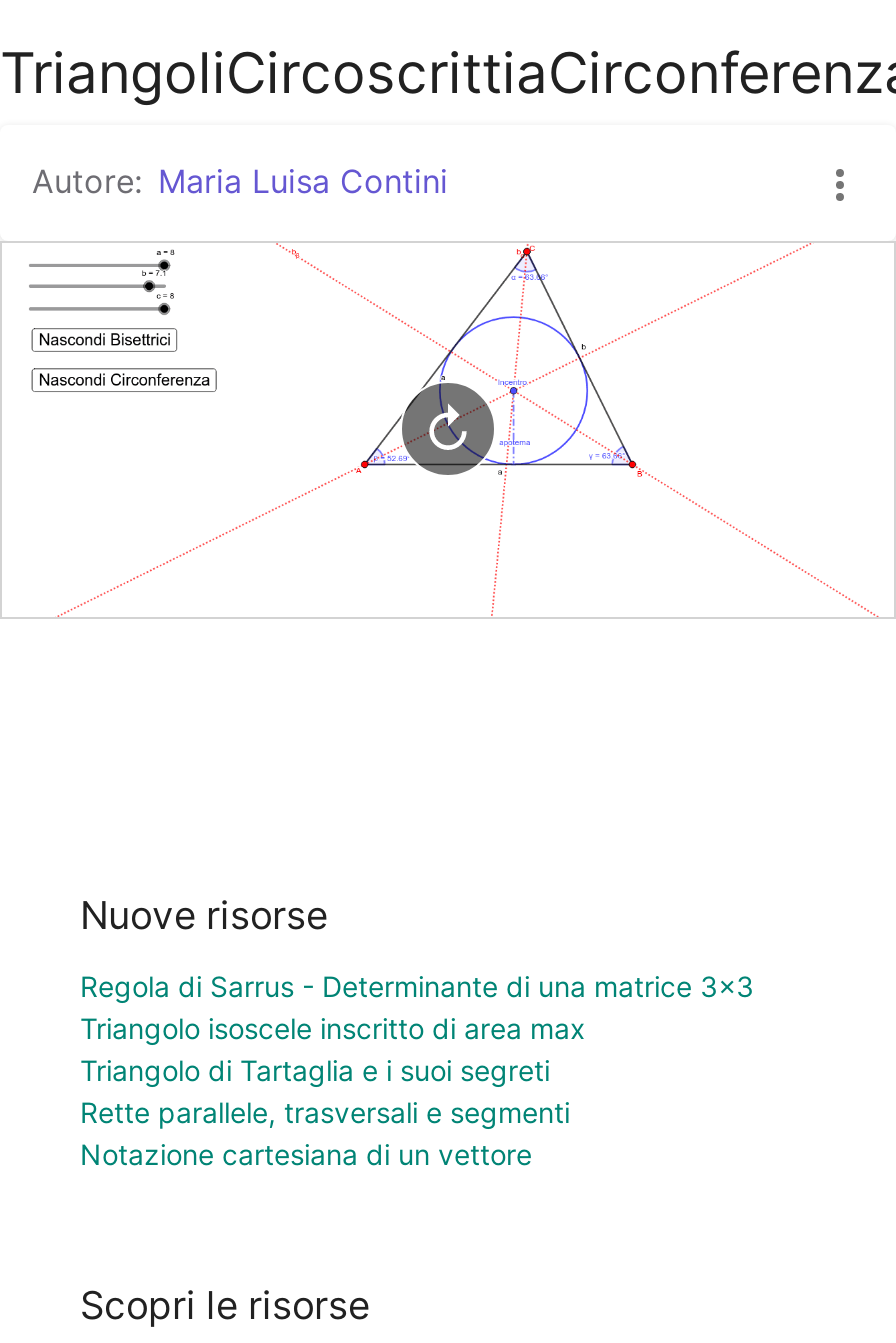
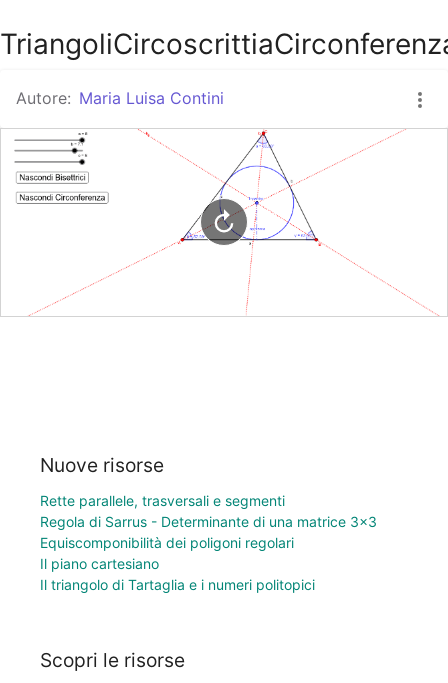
moved down: Regola di Sarrus - Determinante di una matrice 3×3

- Triangolo isoscele inscritto di area max
- Triangolo di Tartaglia e i suoi segreti

moved up: Rette parallele, trasversali e segmenti

- Notazione cartesiana di un vettore
+ Equiscomponibilità dei poligoni regolari
+ Il piano cartesiano
+ Il triangolo di Tartaglia e i numeri politopici
